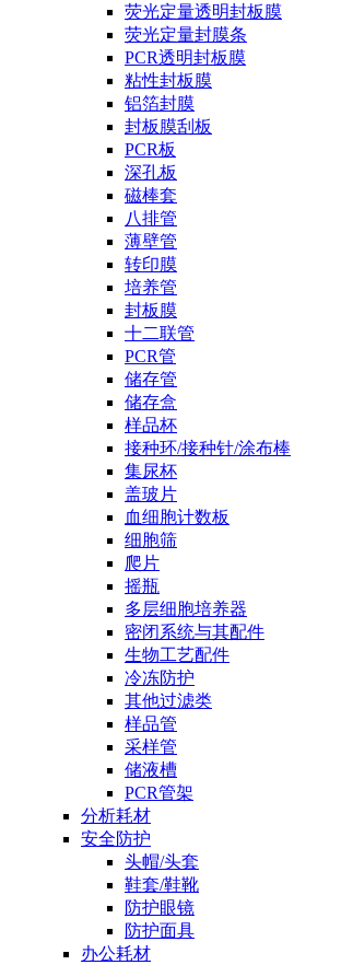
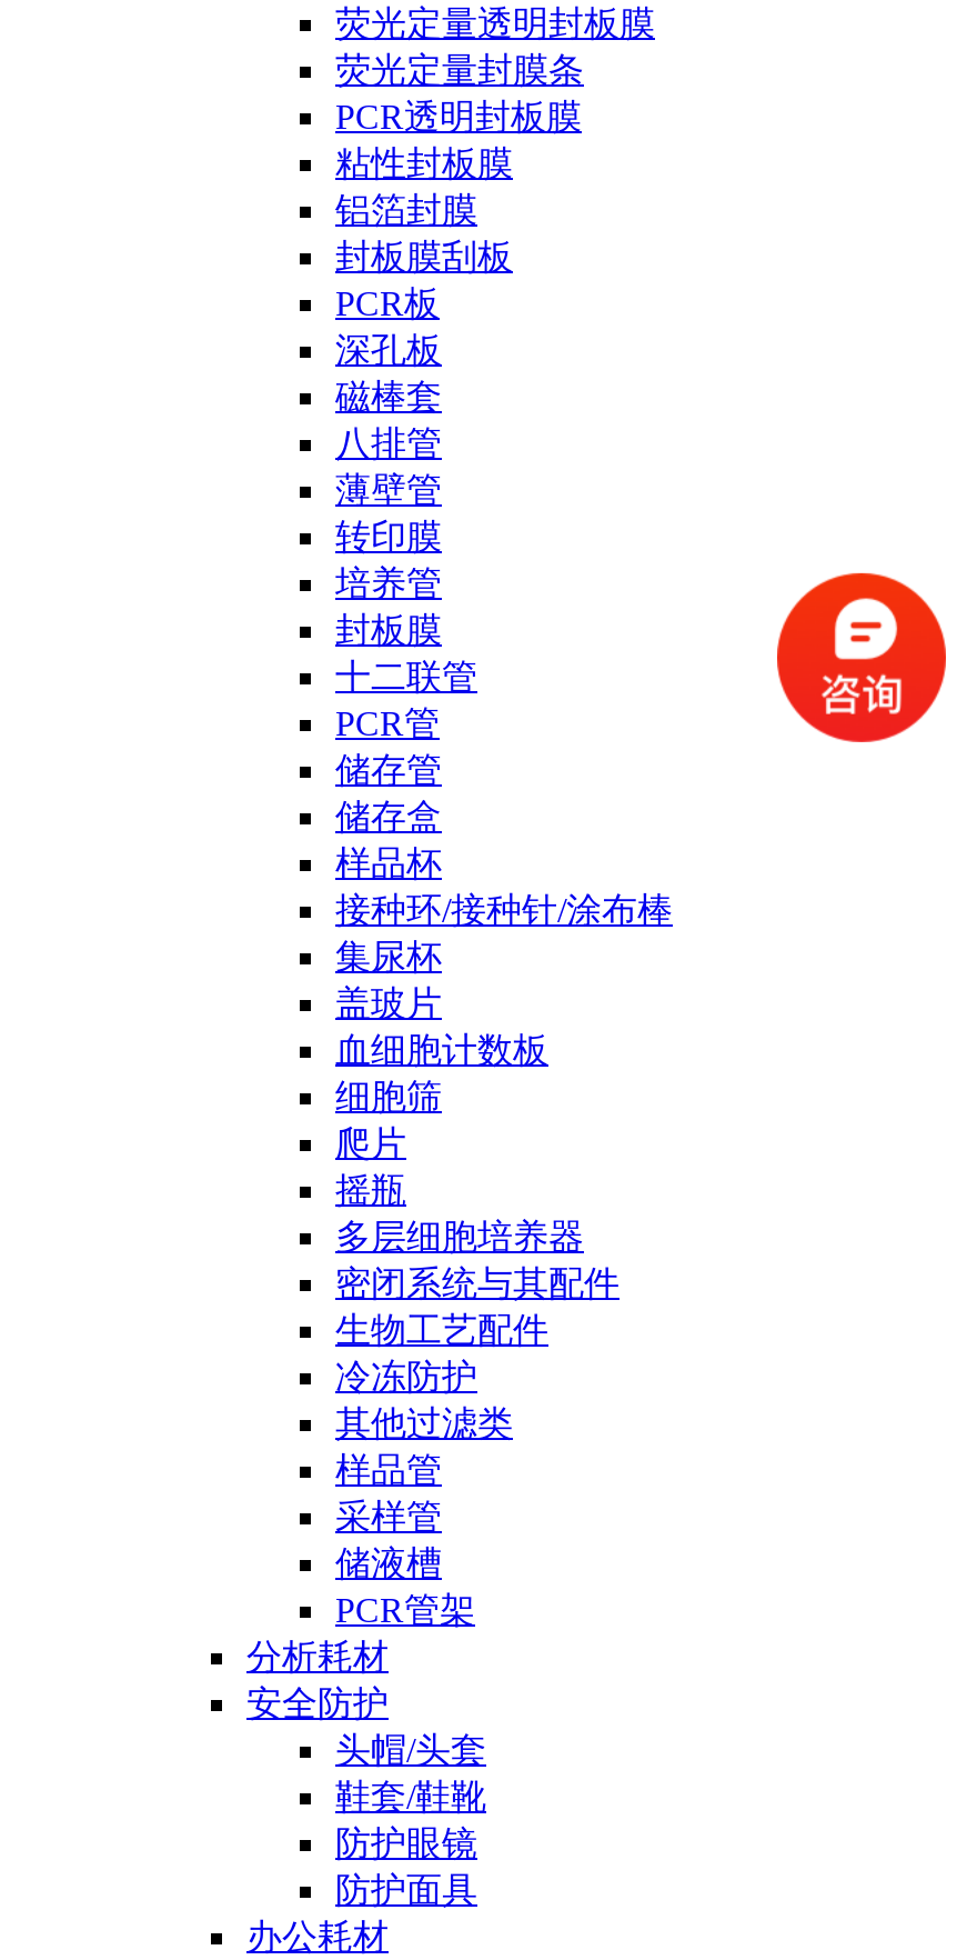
+ [image]
